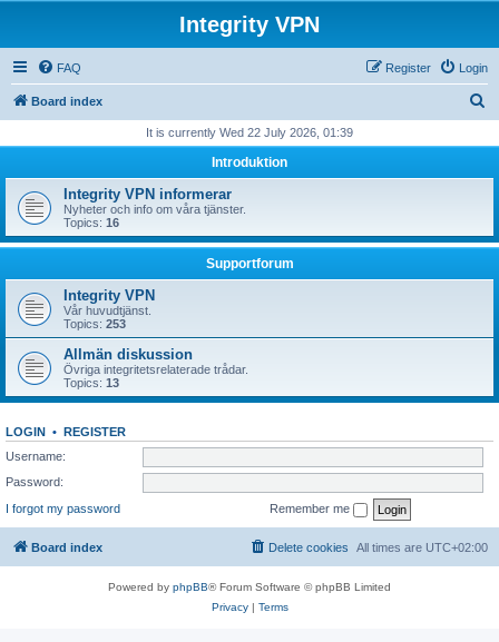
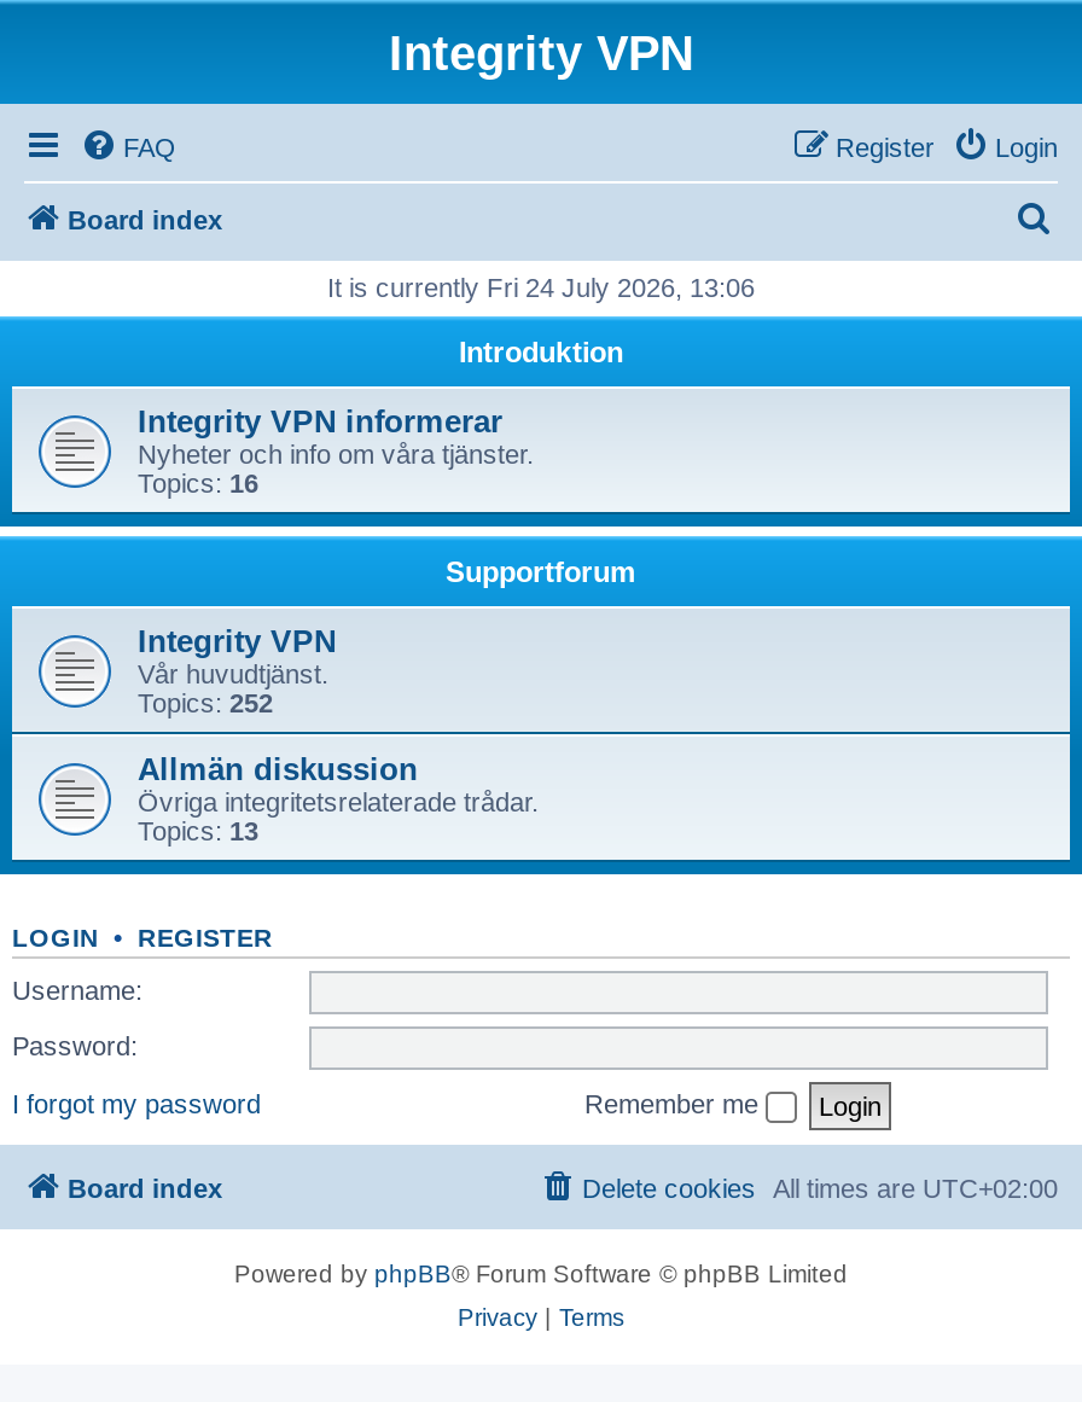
- It is currently Wed 22 July 2026, 01:39
+ It is currently Fri 24 July 2026, 13:06

- Topics: 253
+ Topics: 252
